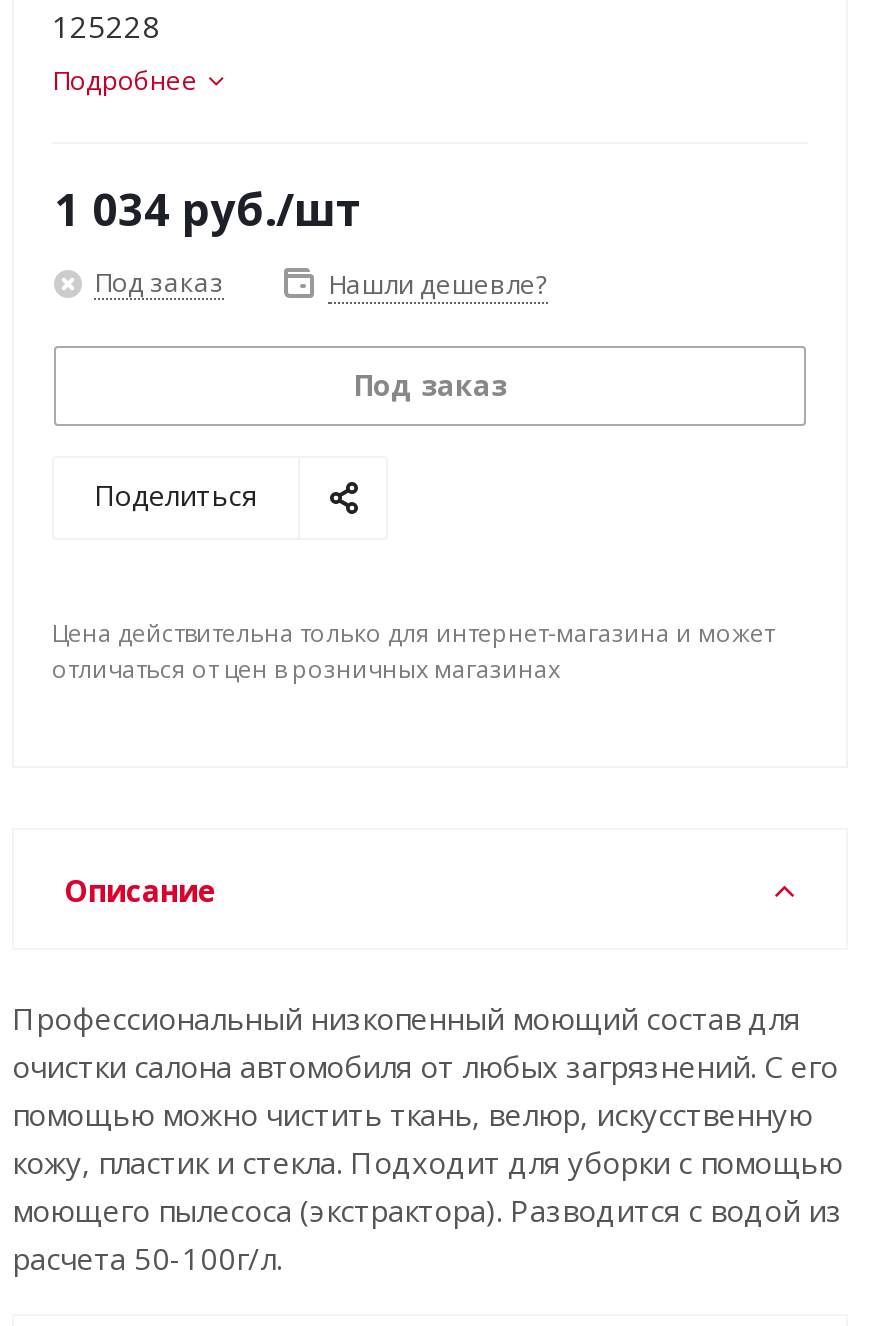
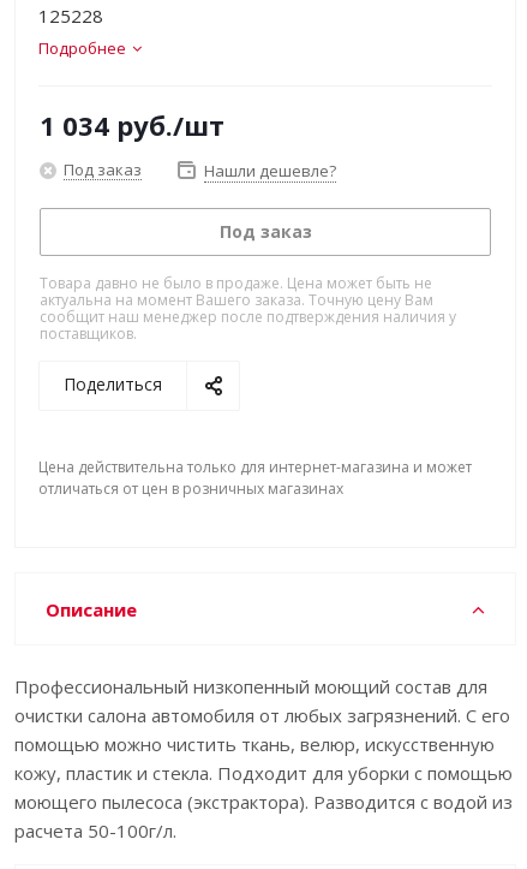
+ Товара давно не было в продаже. Цена может быть не
+ актуальна на момент Вашего заказа. Точную цену Вам
+ сообщит наш менеджер после подтверждения наличия у
+ поставщиков.
